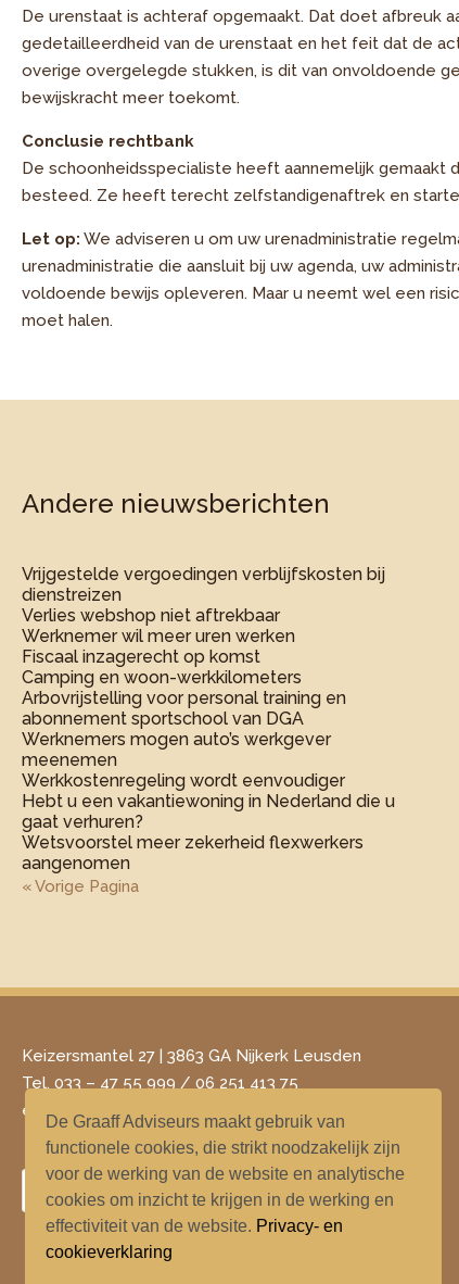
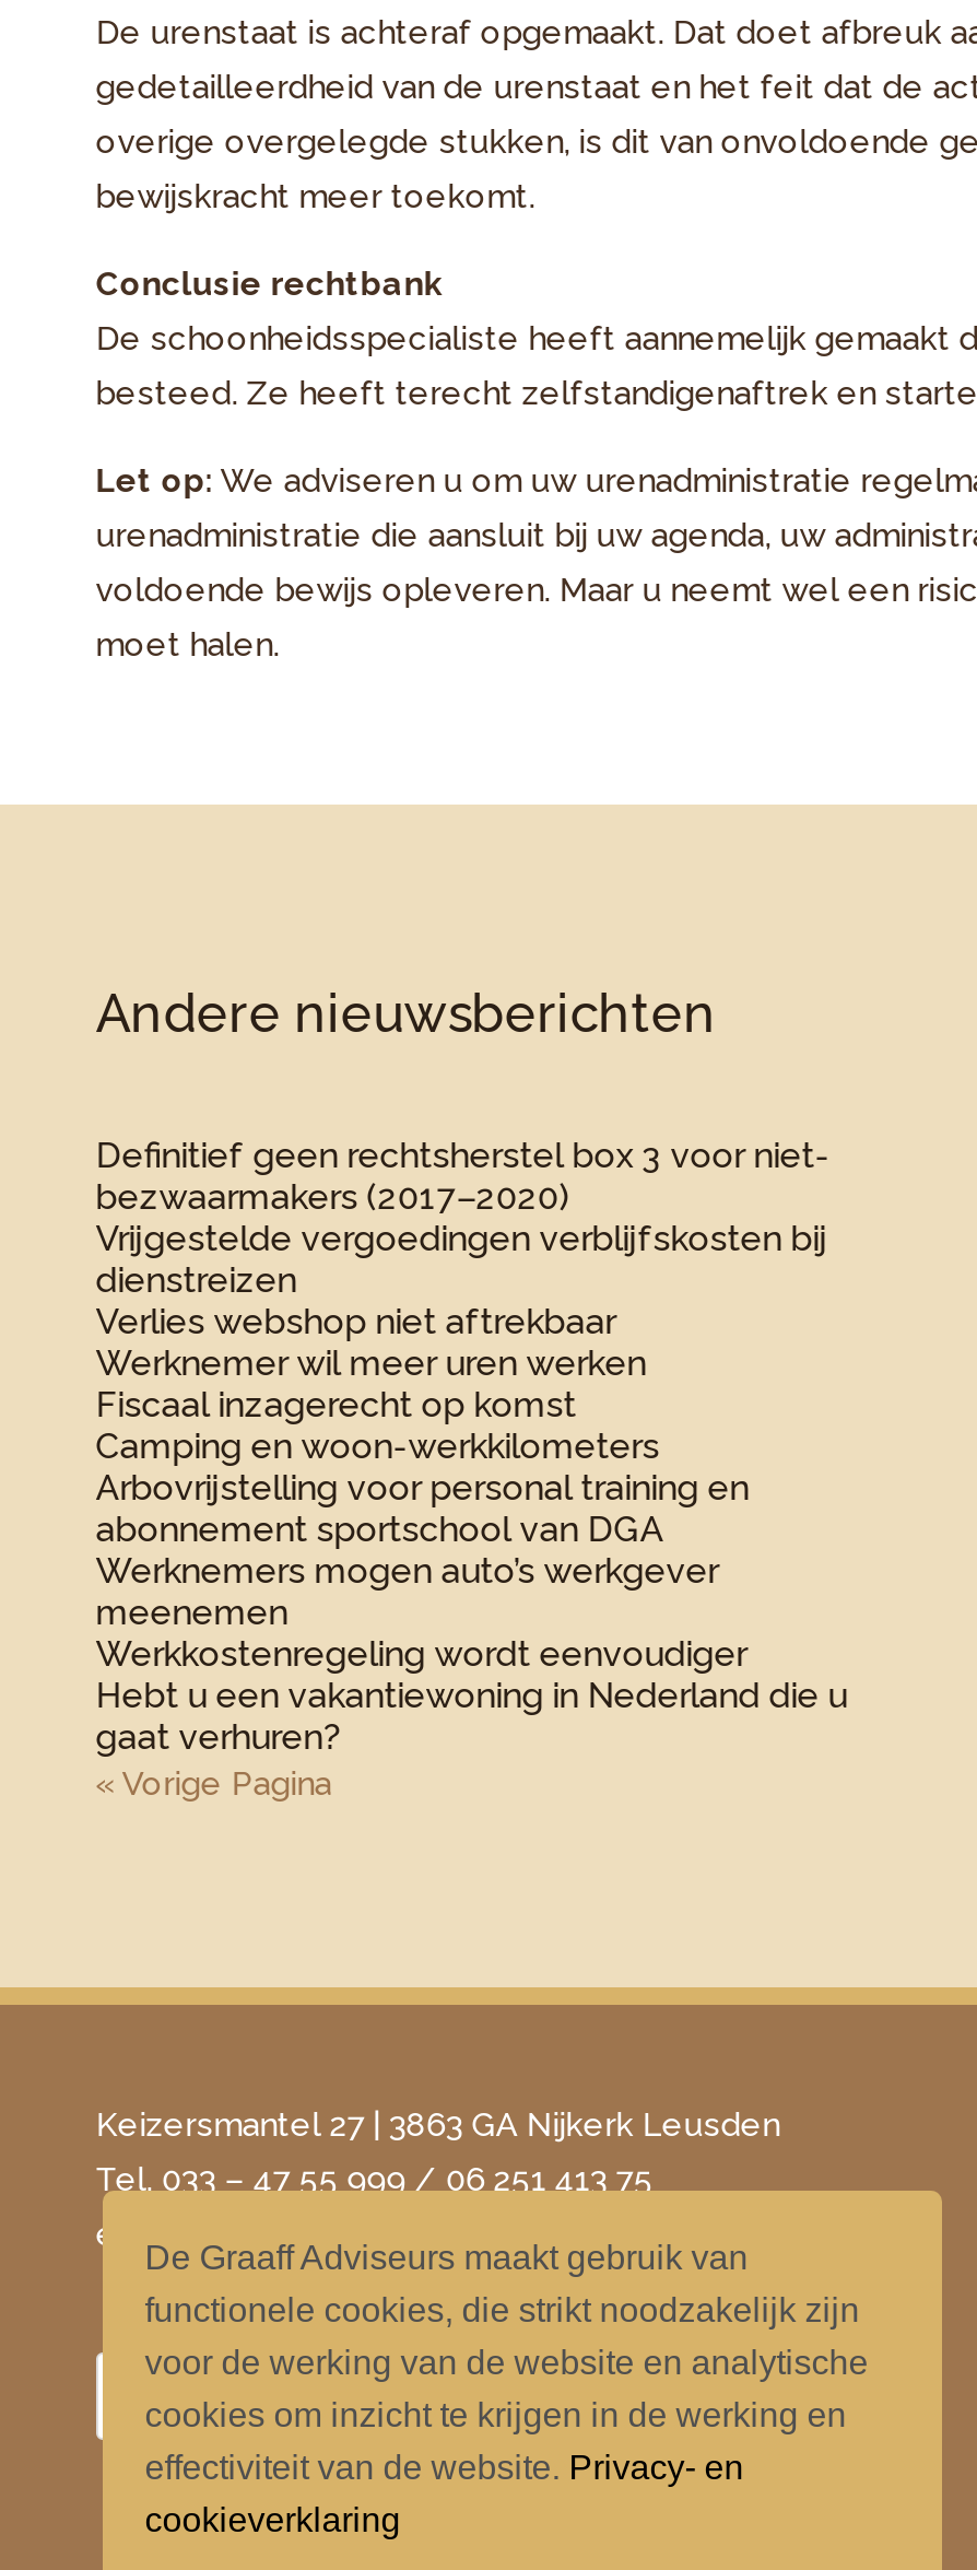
+ Definitief geen rechtsherstel box 3 voor niet-
+ bezwaarmakers (2017–2020)

moved down: Vrijgestelde vergoedingen verblijfskosten bij | dienstreizen | Verlies webshop niet aftrekbaar | ... | Hebt u een vakantiewoning in Nederland die u | gaat verhuren?

- Wetsvoorstel meer zekerheid flexwerkers
- aangenomen
